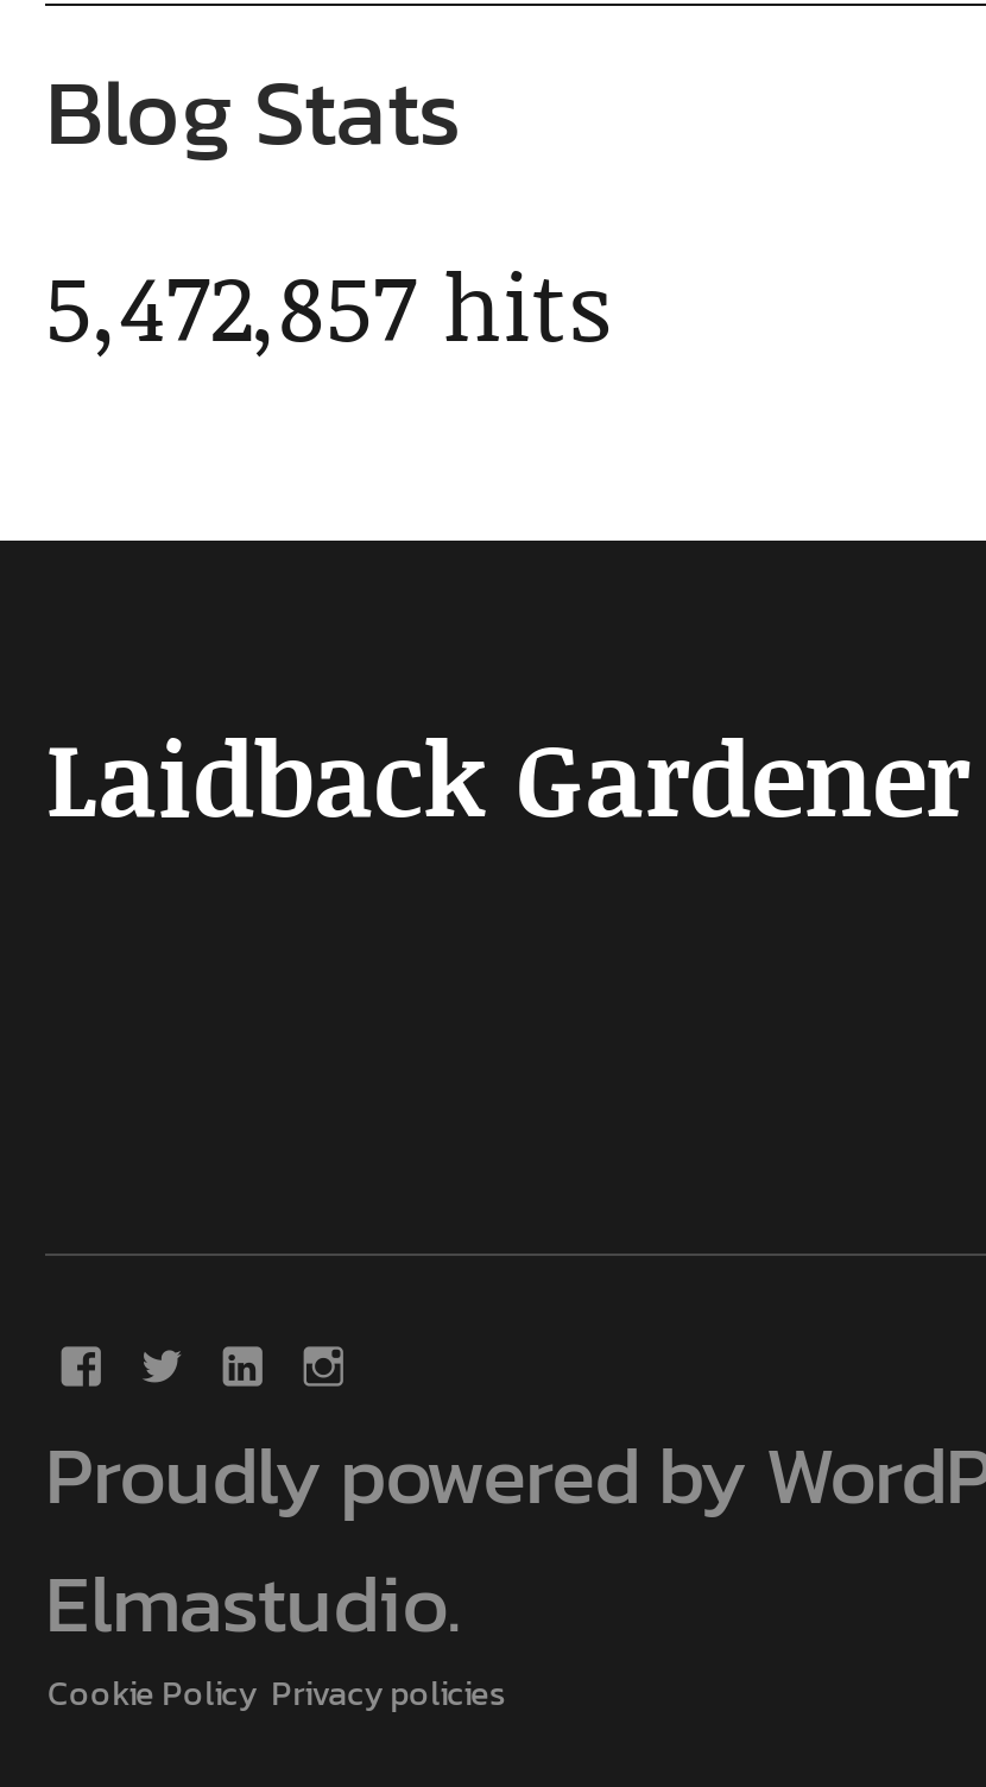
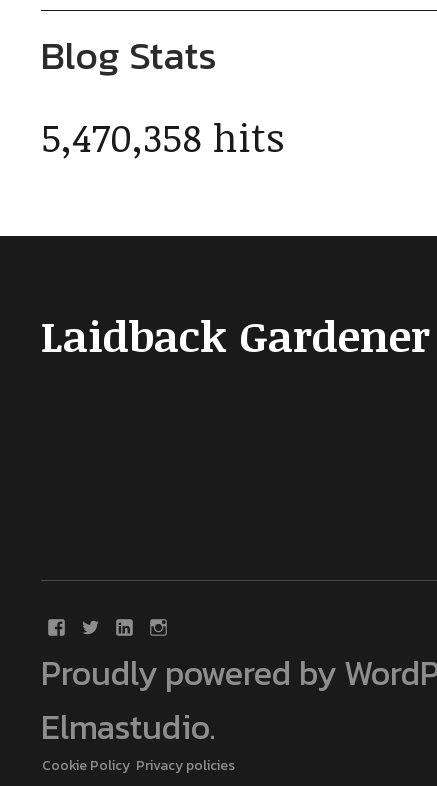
- 5,472,857 hits
+ 5,470,358 hits
